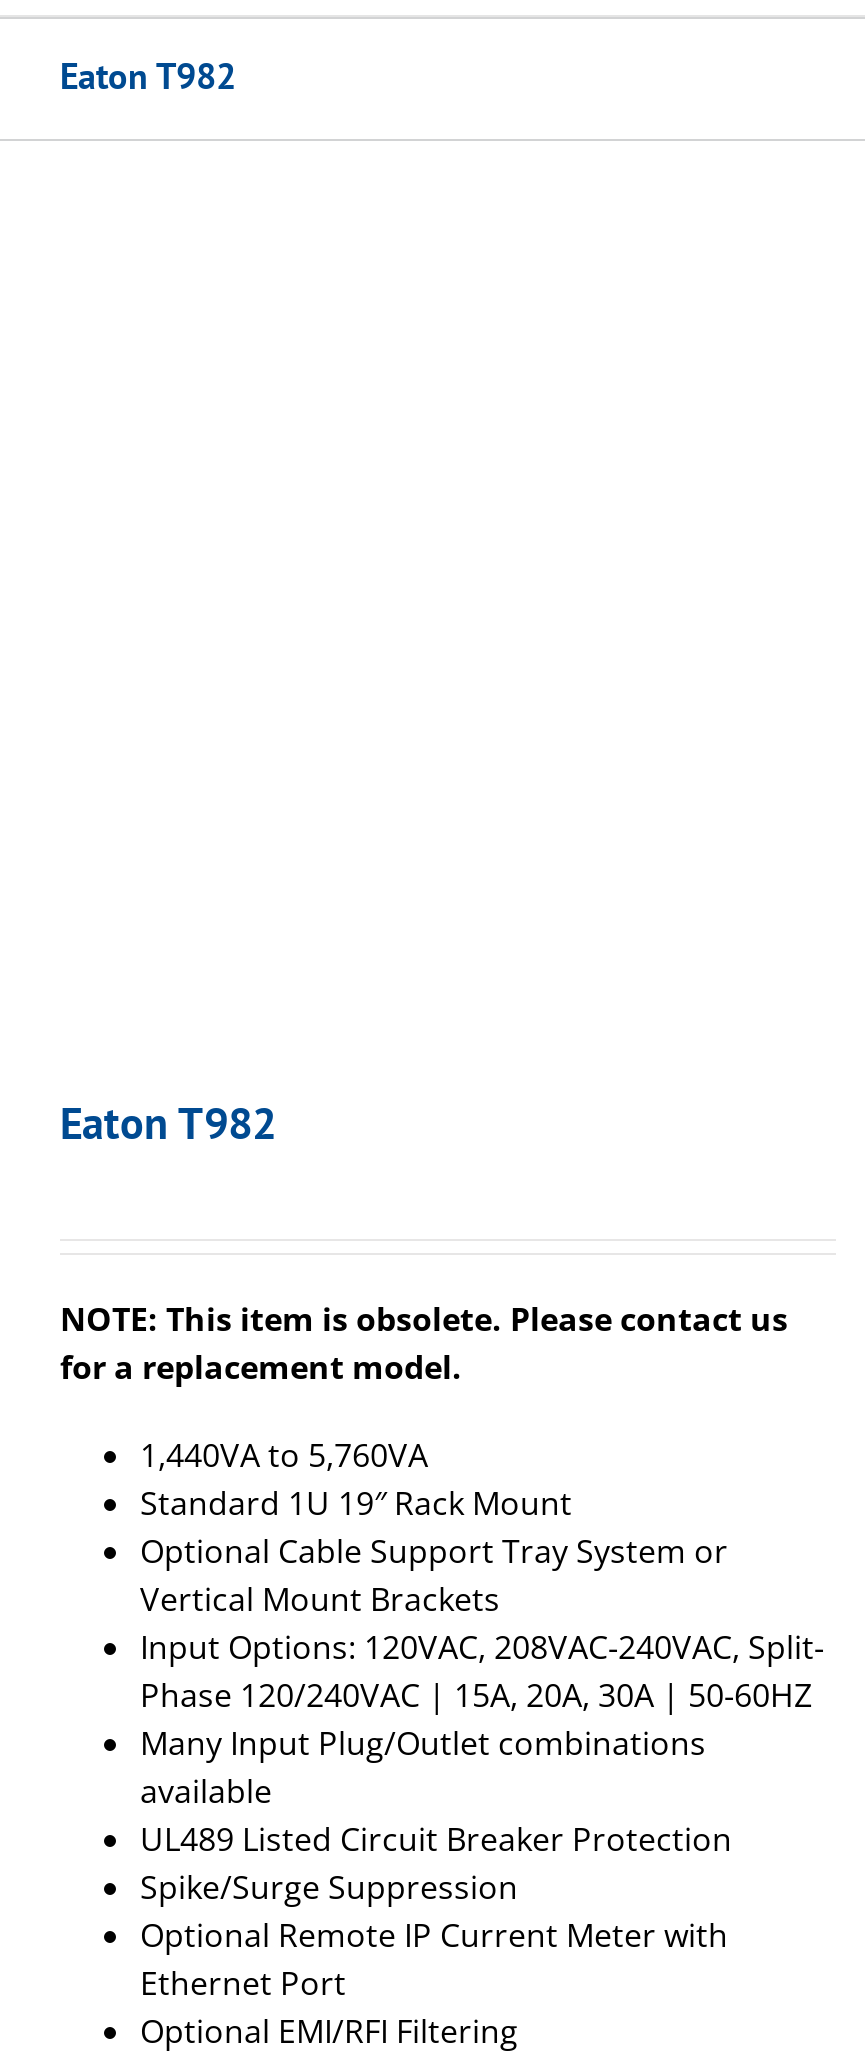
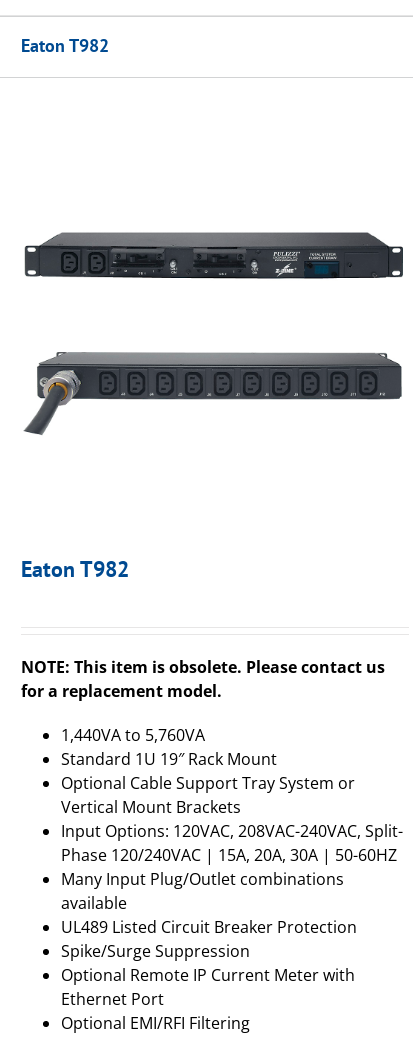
+ [image]

+ [image]
